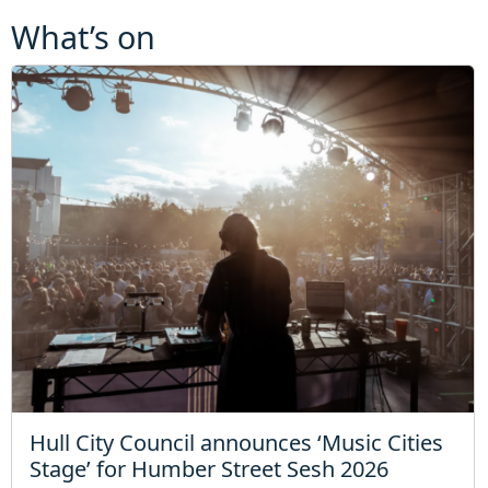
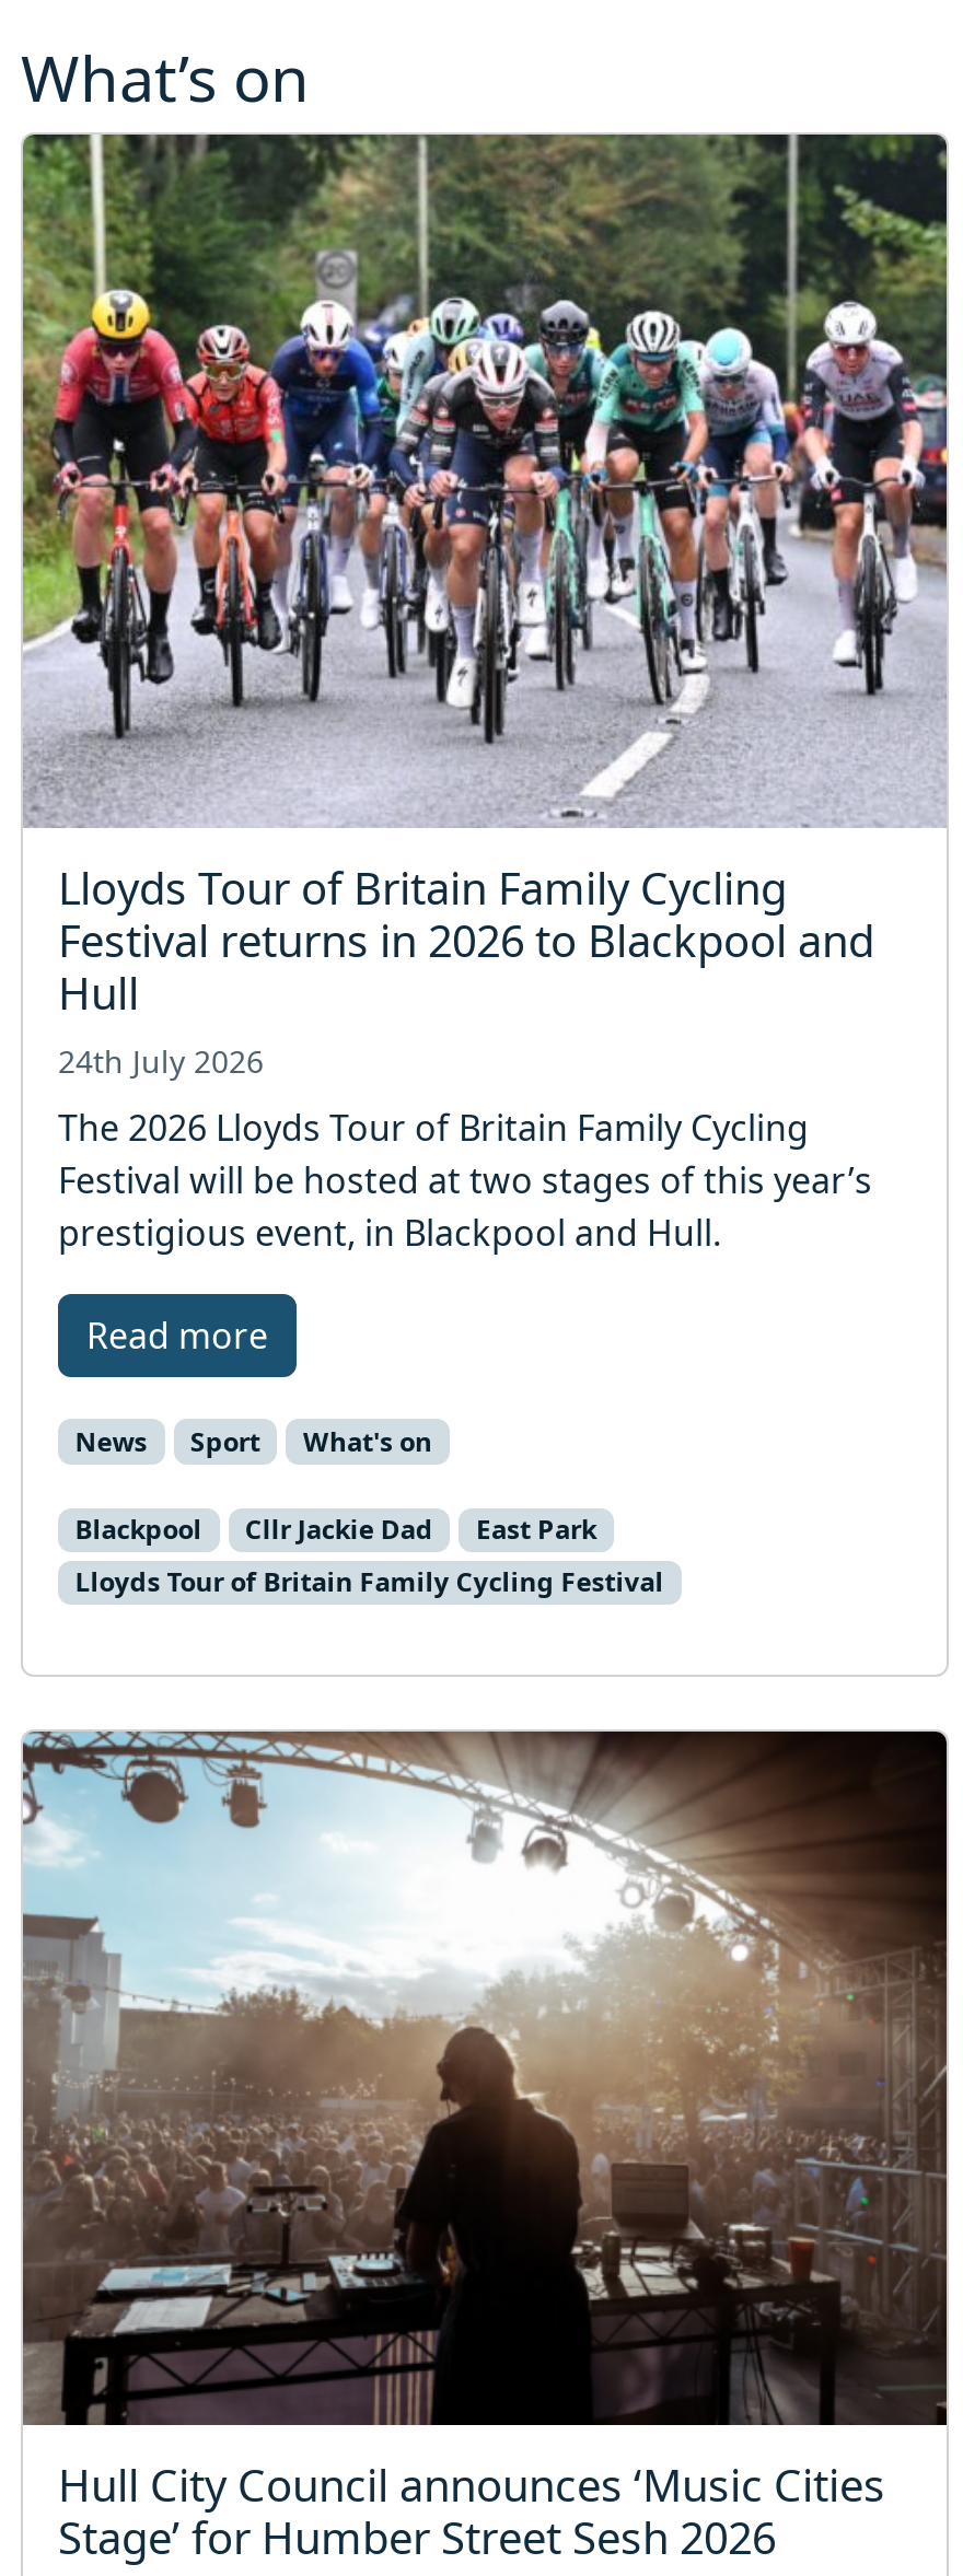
+ [image]
+ Lloyds Tour of Britain Family Cycling
+ Festival returns in 2026 to Blackpool and
+ Hull
+ 24th July 2026
+ The 2026 Lloyds Tour of Britain Family Cycling
+ Festival will be hosted at two stages of this year’s
+ prestigious event, in Blackpool and Hull.
+ Read more
+ News
+ Sport
+ What's on
+ Blackpool
+ Cllr Jackie Dad
+ East Park
+ Lloyds Tour of Britain Family Cycling Festival
